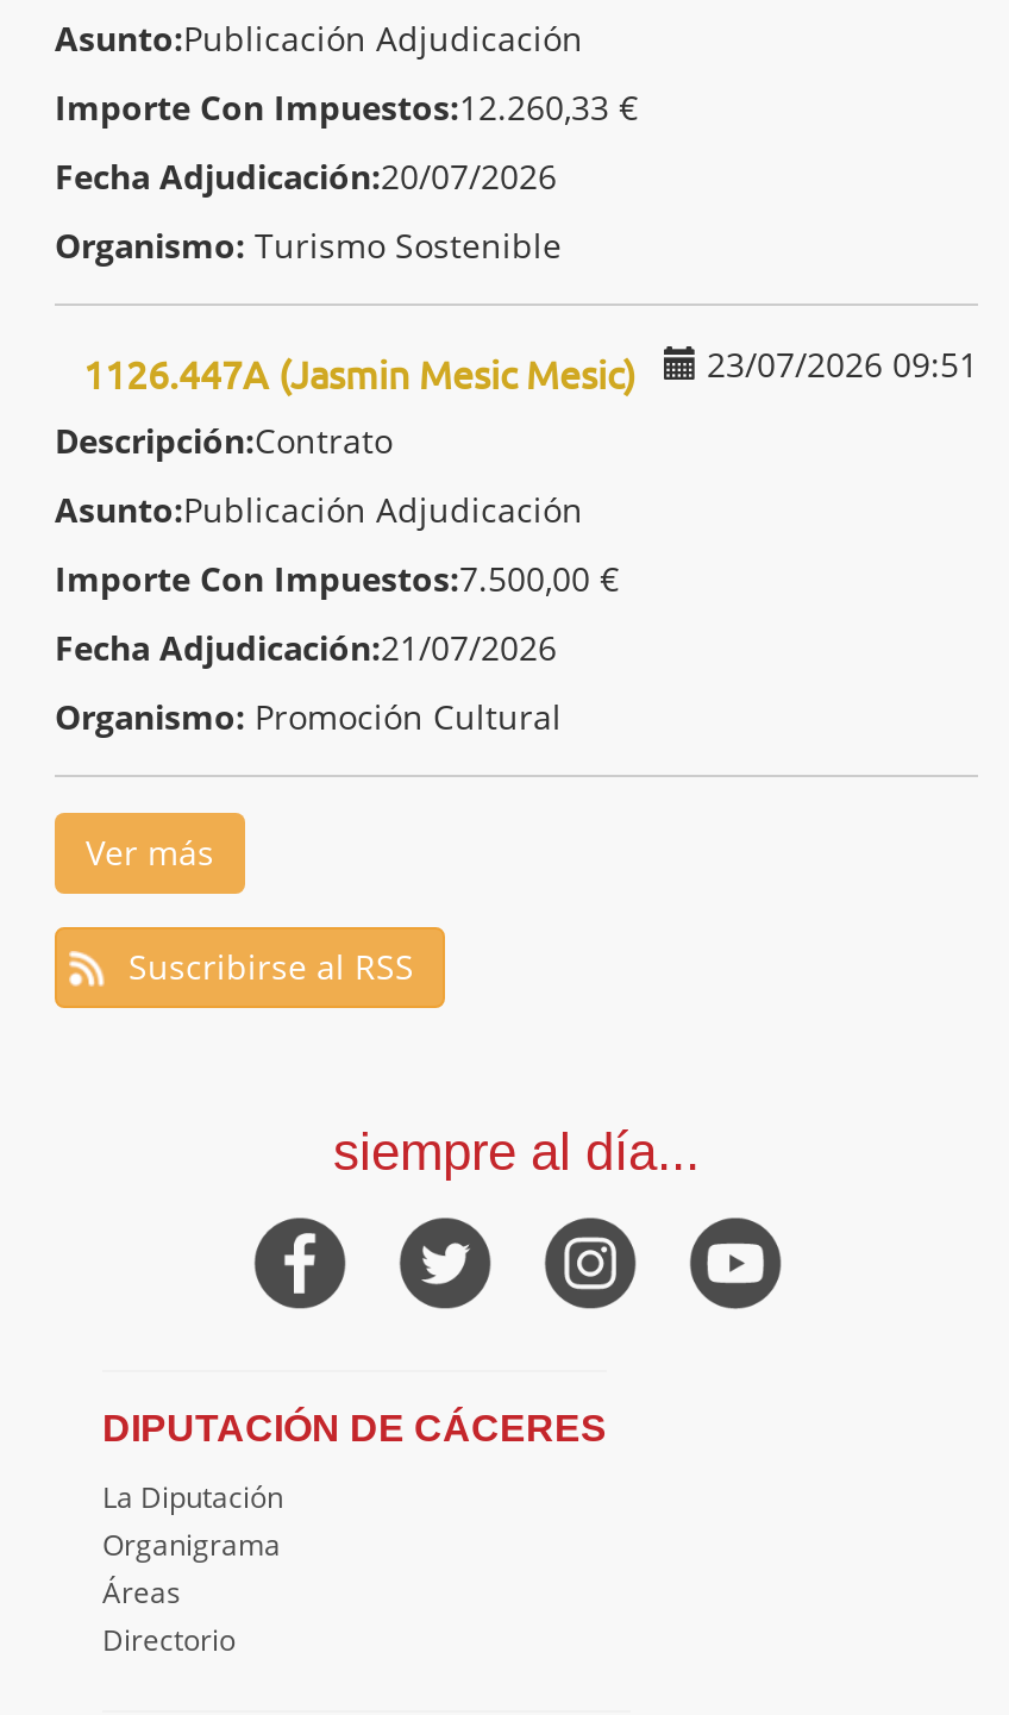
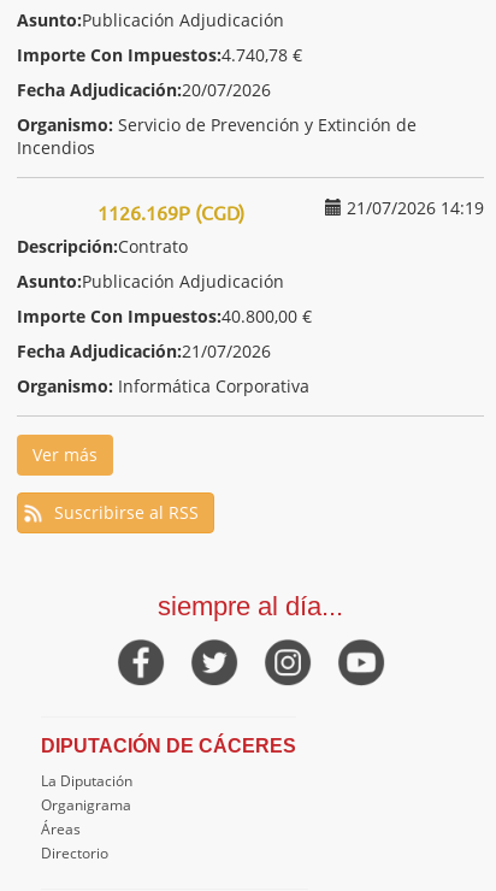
- Importe Con Impuestos:12.260,33 €
+ Importe Con Impuestos:4.740,78 €

- Organismo: Turismo Sostenible
+ Organismo: Servicio de Prevención y Extinción de
+ Incendios

- 23/07/2026 09:51
- 1126.447A (Jasmin Mesic Mesic)
+ 21/07/2026 14:19
+ 1126.169P (CGD)

- Importe Con Impuestos:7.500,00 €
+ Importe Con Impuestos:40.800,00 €

- Organismo: Promoción Cultural
+ Organismo: Informática Corporativa
